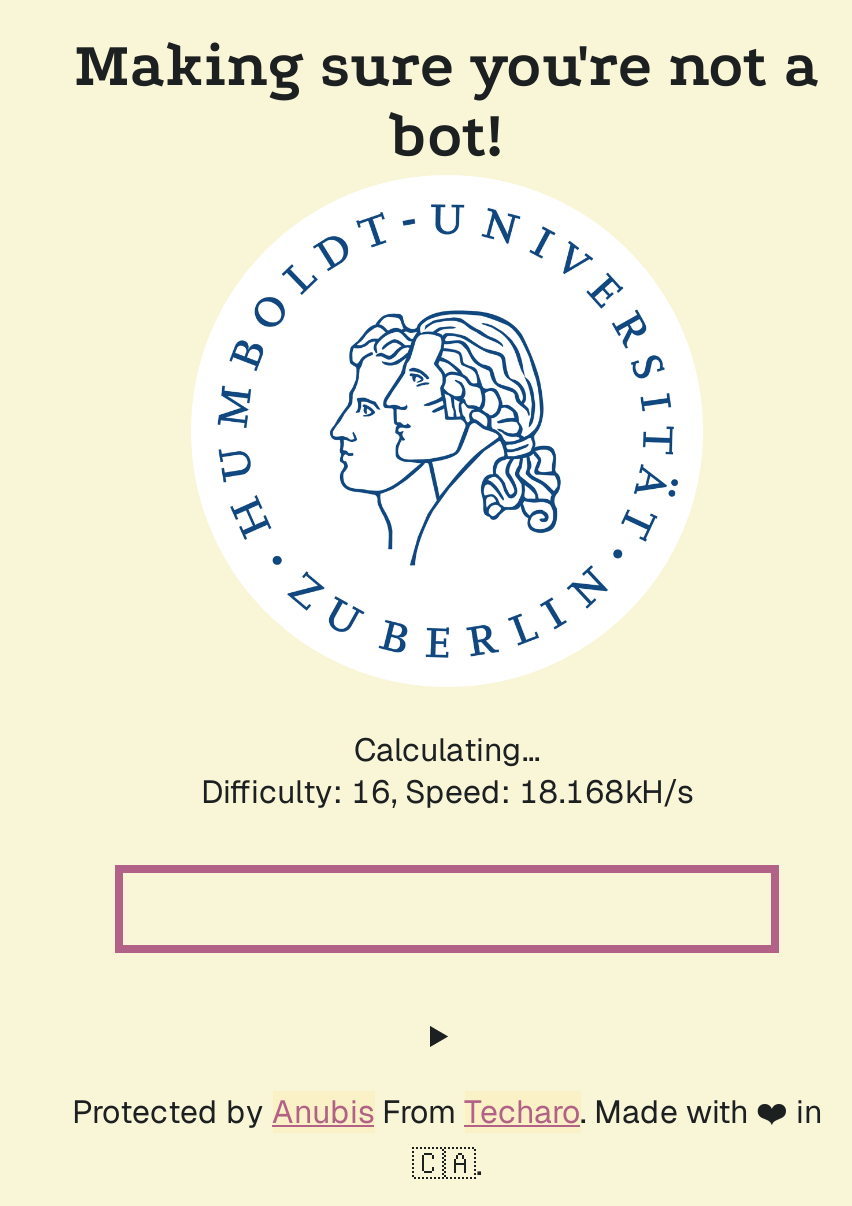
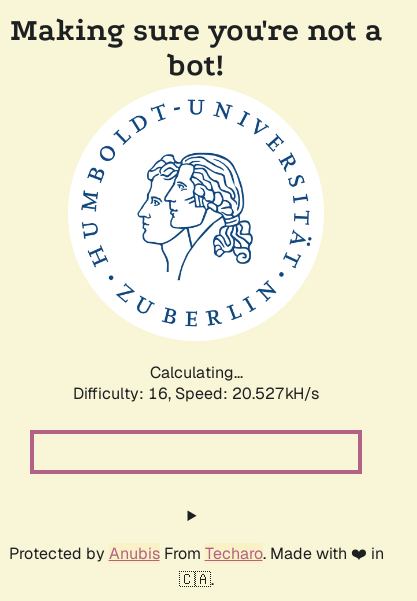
- Difficulty: 16, Speed: 18.168kH/s
+ Difficulty: 16, Speed: 20.527kH/s
